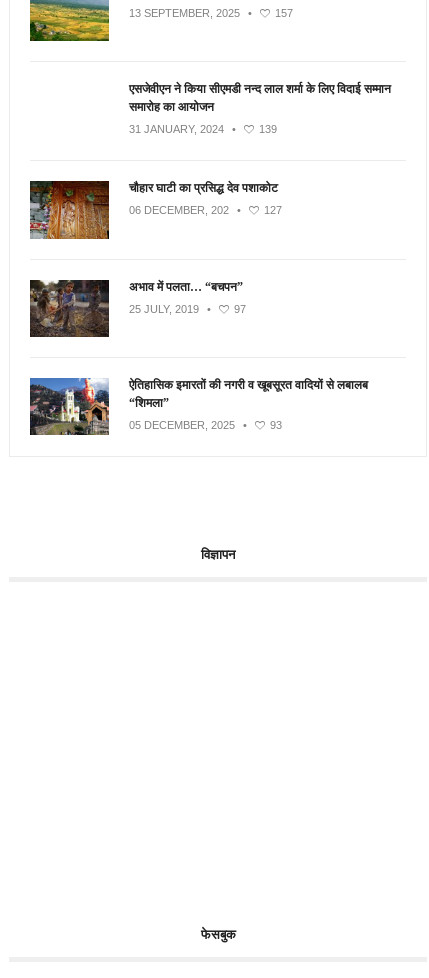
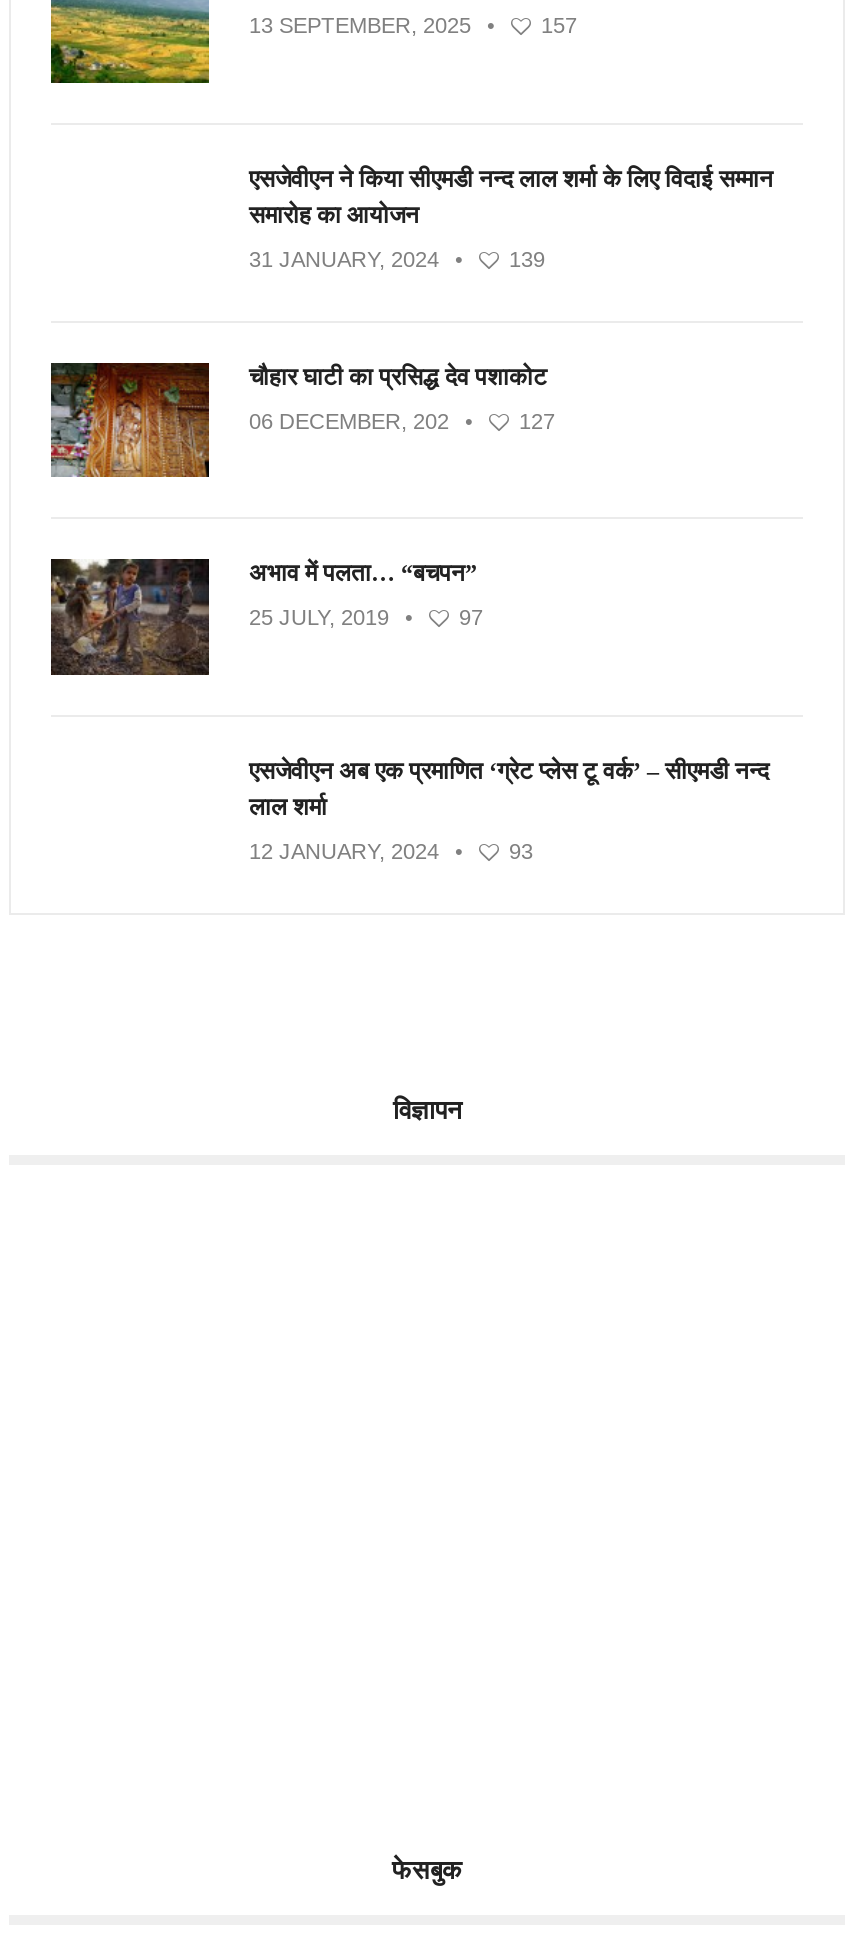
- [image]

- ऐतिहासिक इमारतों की नगरी व खूबसूरत वादियों से लबालब
- “शिमला”
+ एसजेवीएन अब एक प्रमाणित ‘ग्रेट प्लेस टू वर्क’ – सीएमडी नन्द
+ लाल शर्मा

- 05 DECEMBER, 2025
+ 12 JANUARY, 2024
